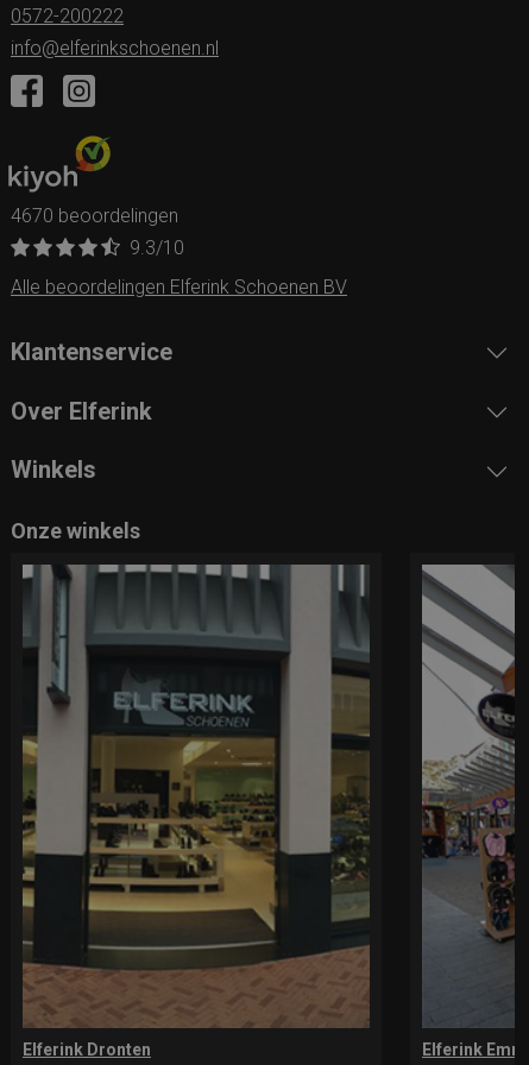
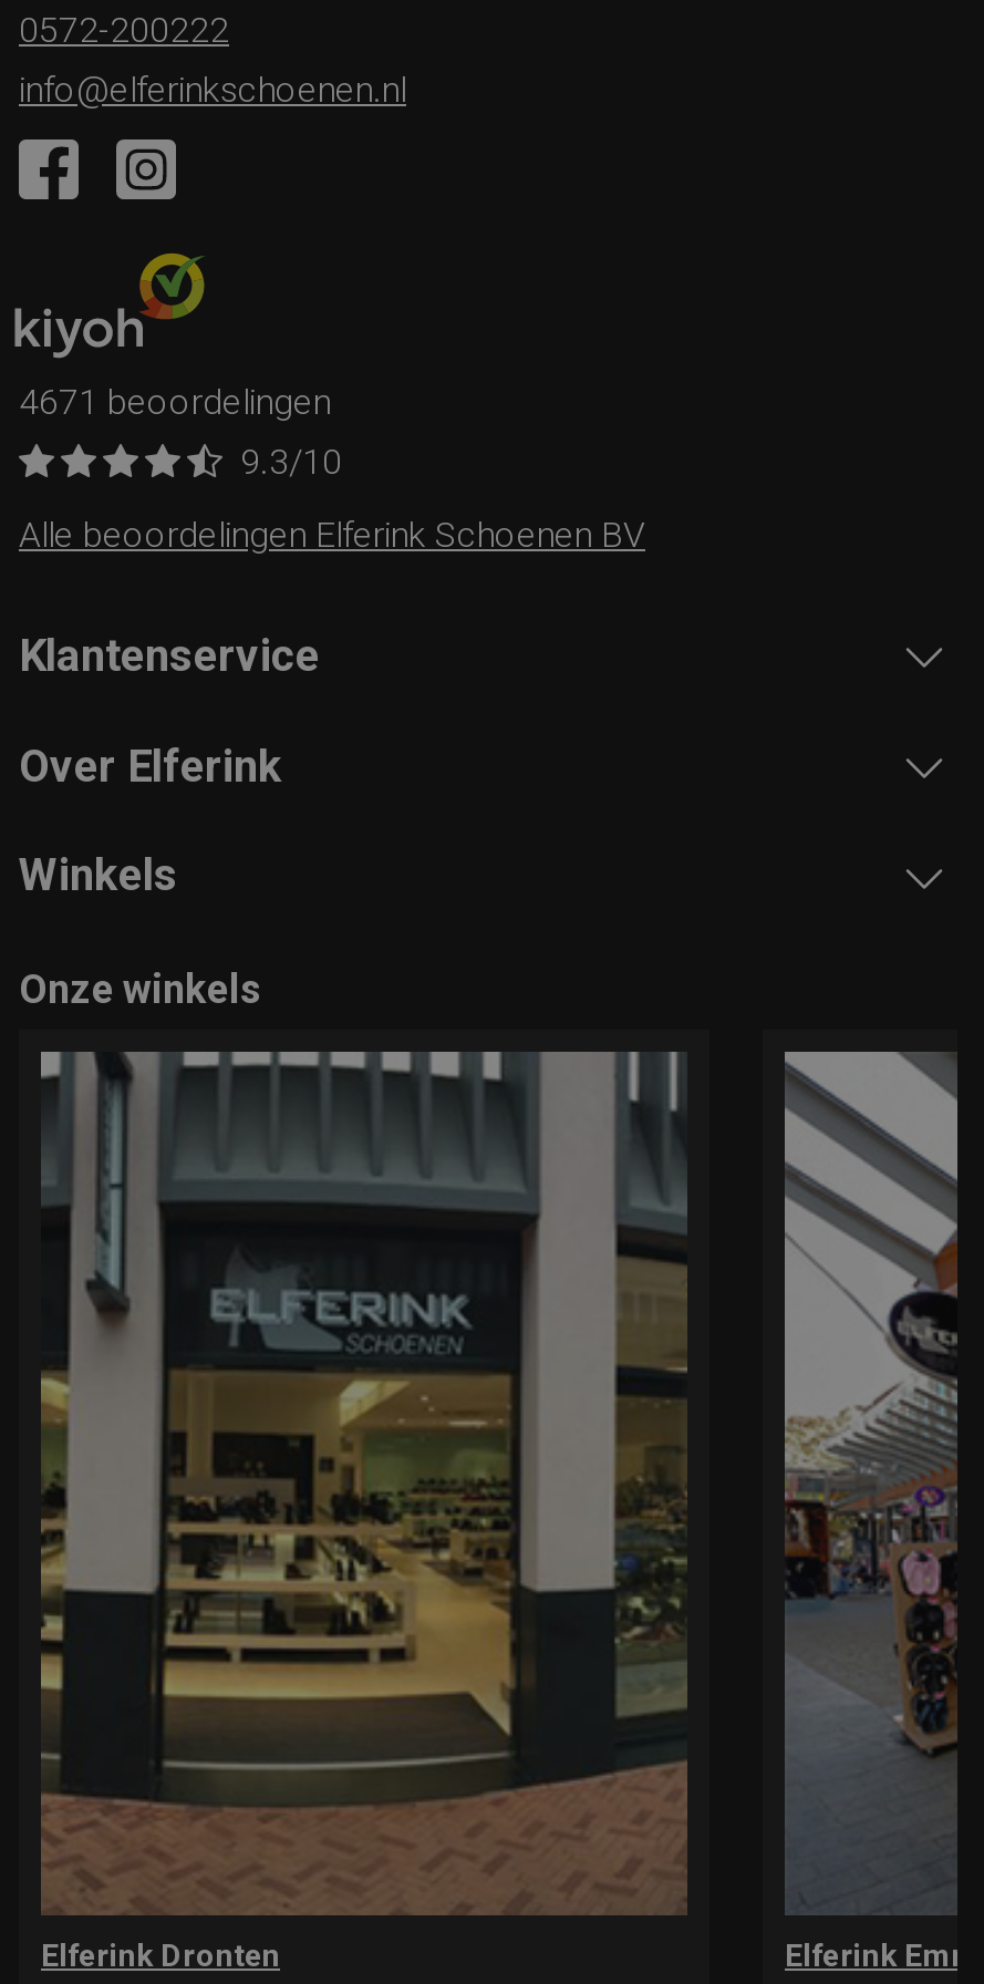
- 4670 beoordelingen
+ 4671 beoordelingen
